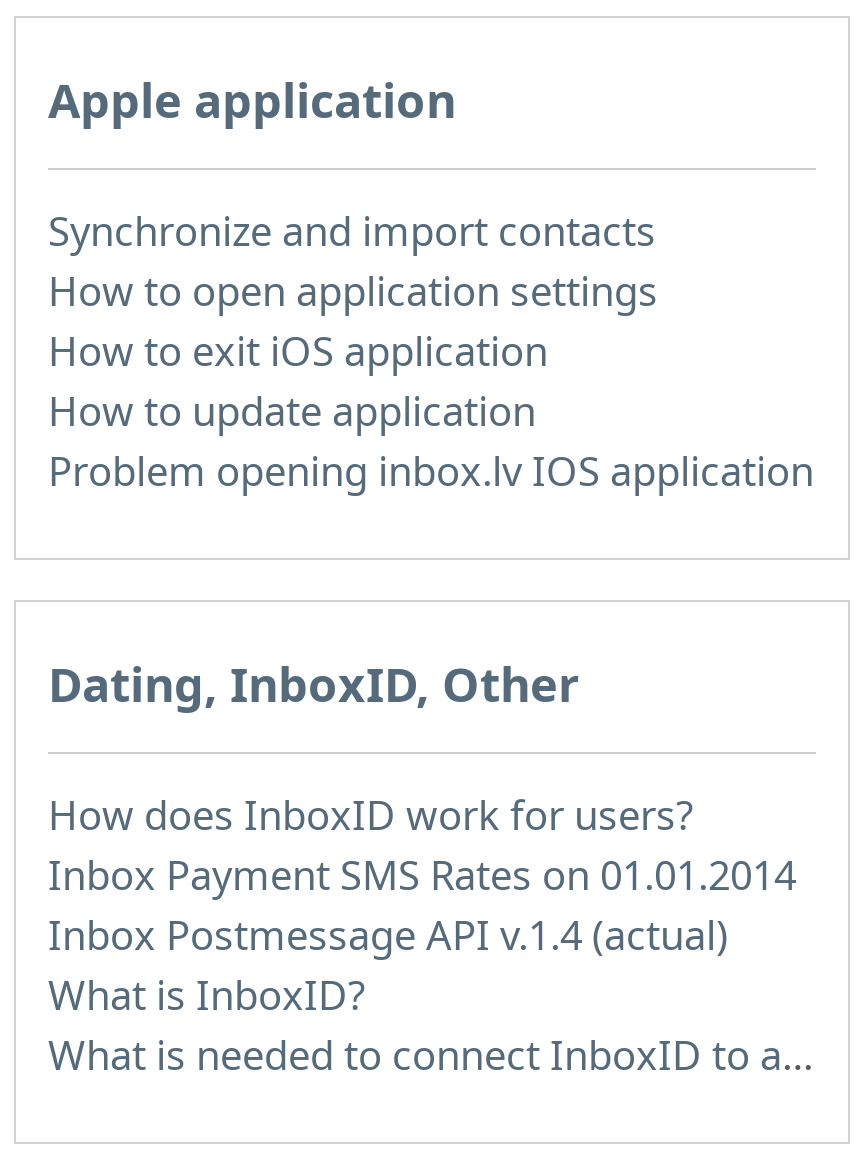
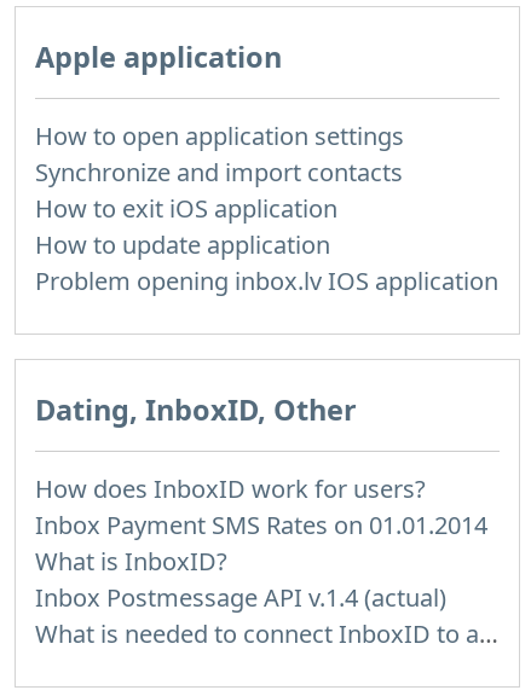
moved down: Synchronize and import contacts

moved up: How to open application settings

moved down: Inbox Postmessage API v.1.4 (actual)

moved up: What is InboxID?
